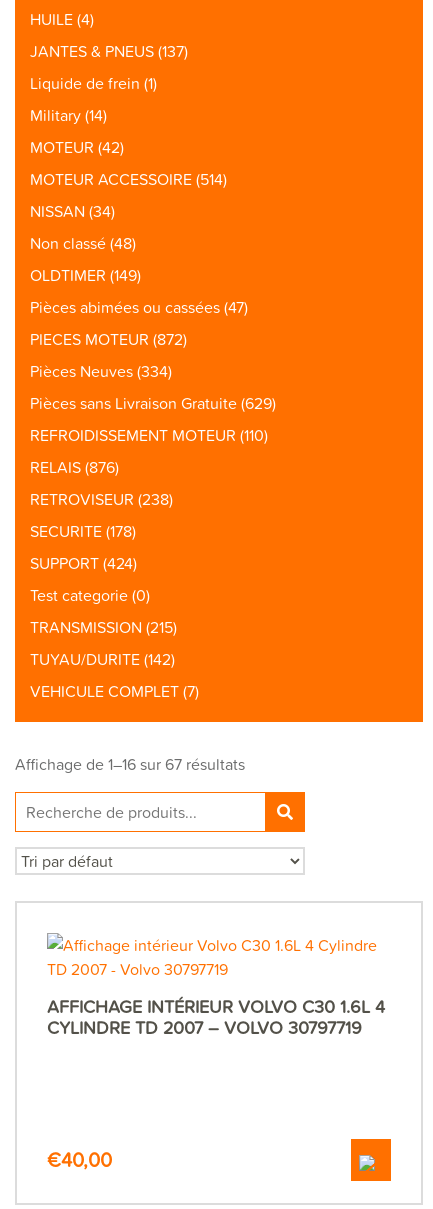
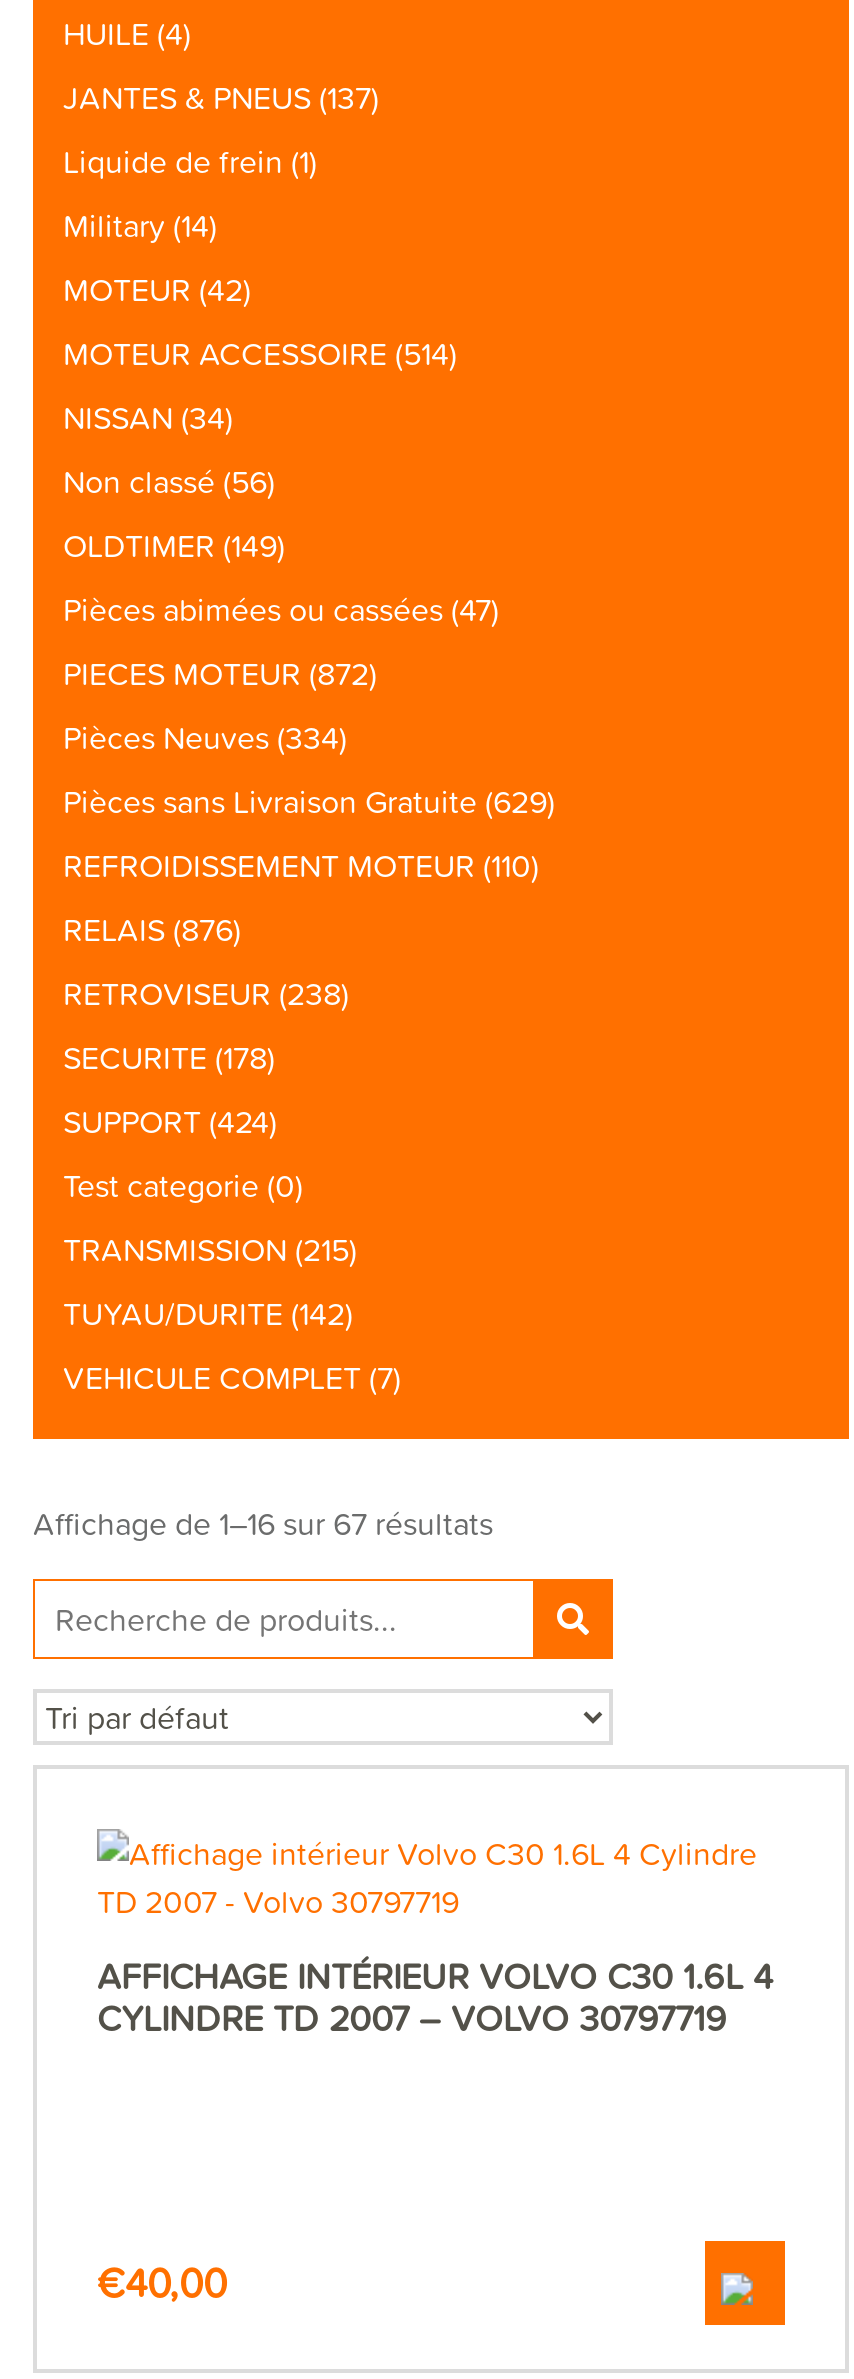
- Non classé (48)
+ Non classé (56)
